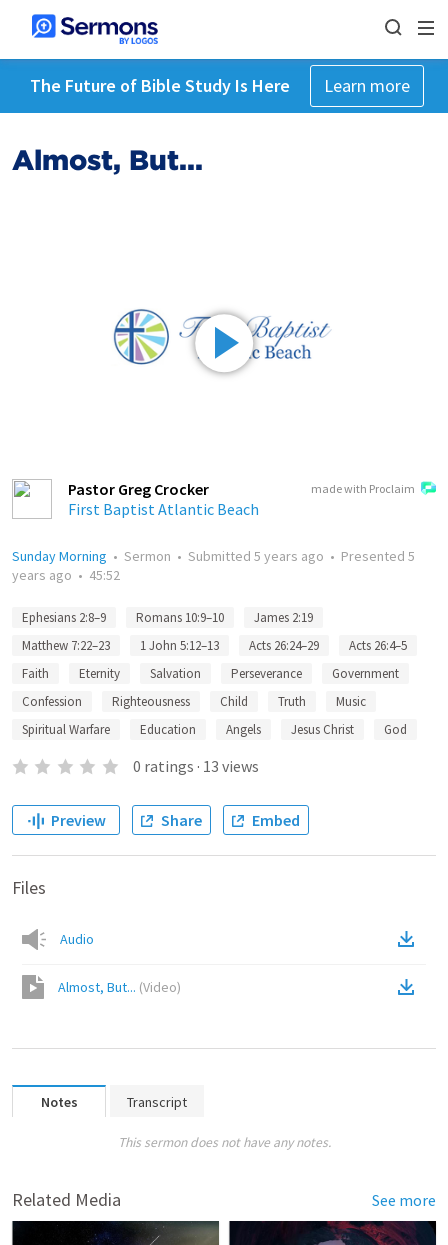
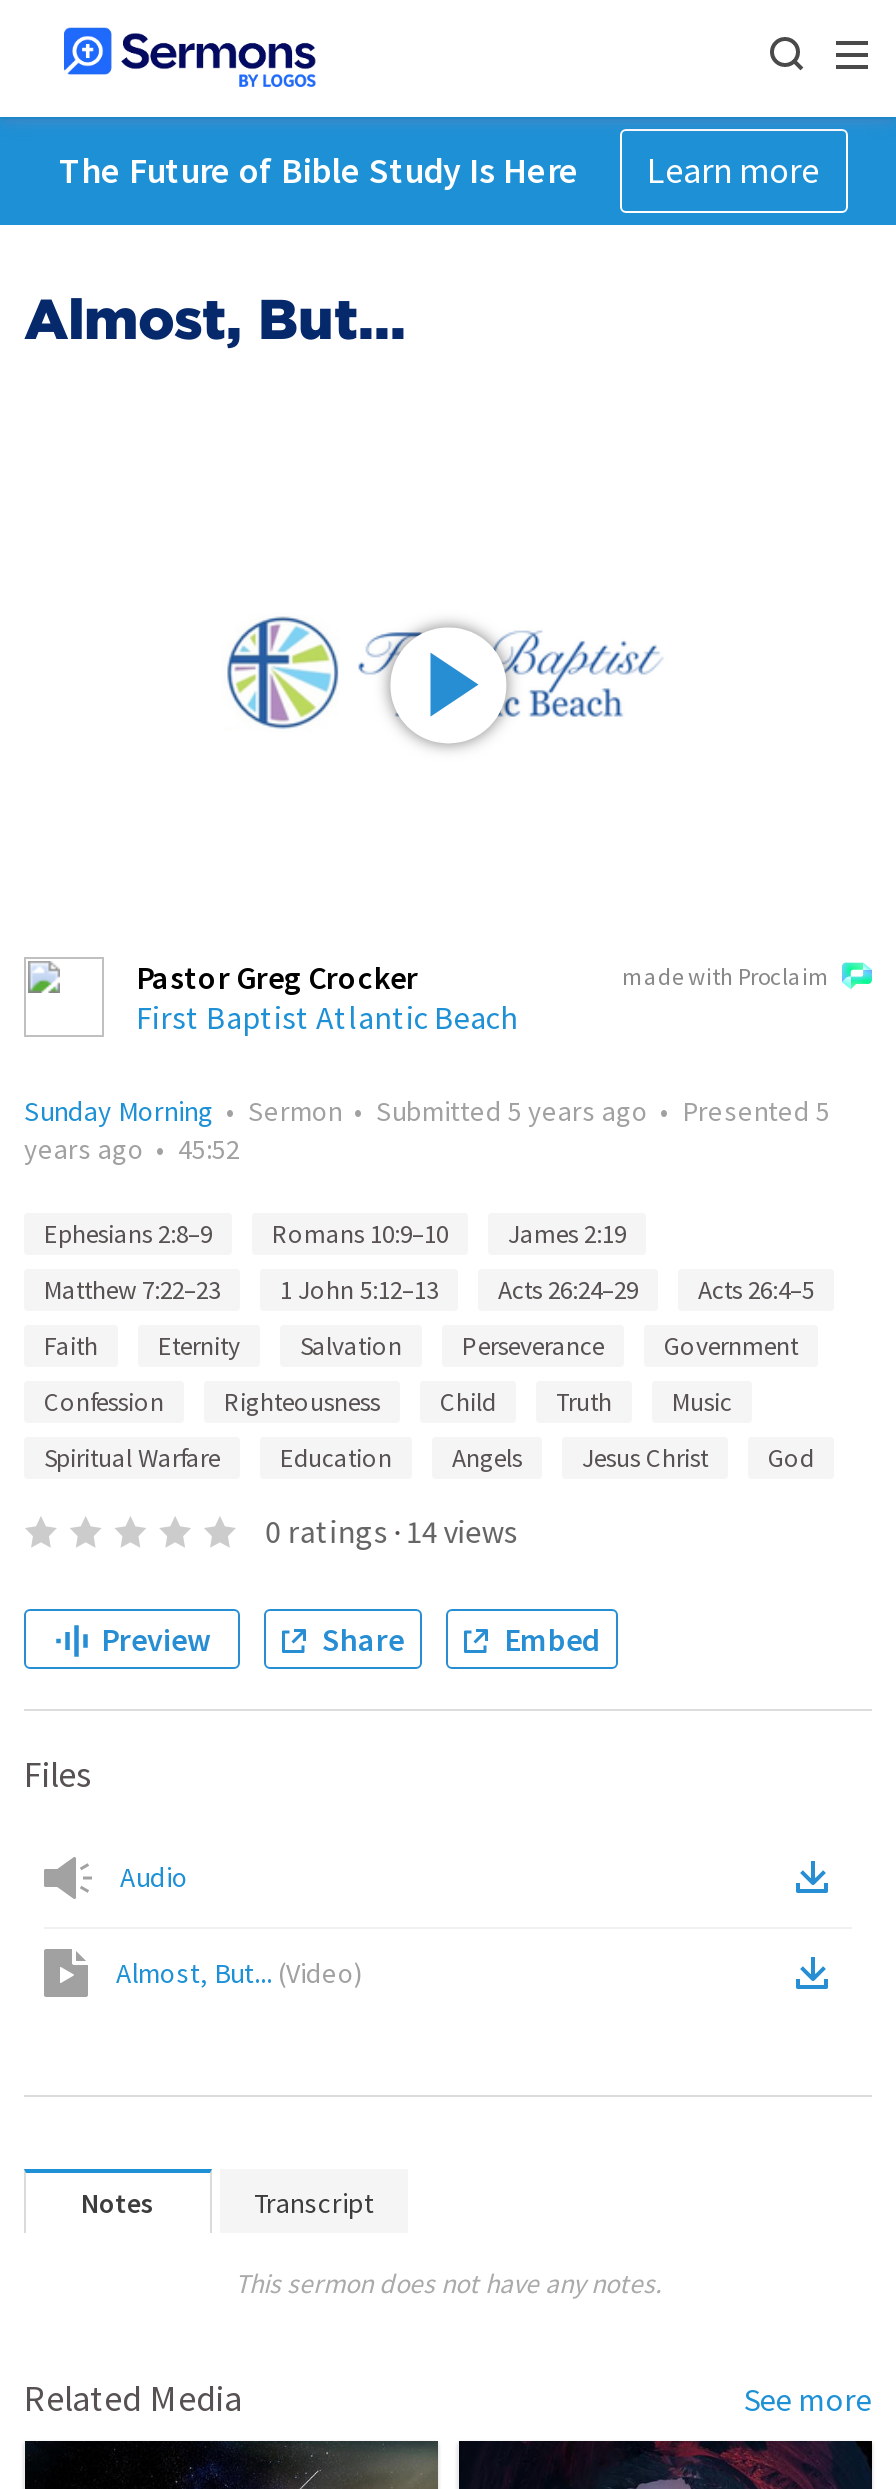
- 0 ratings · 13 views
+ 0 ratings · 14 views
